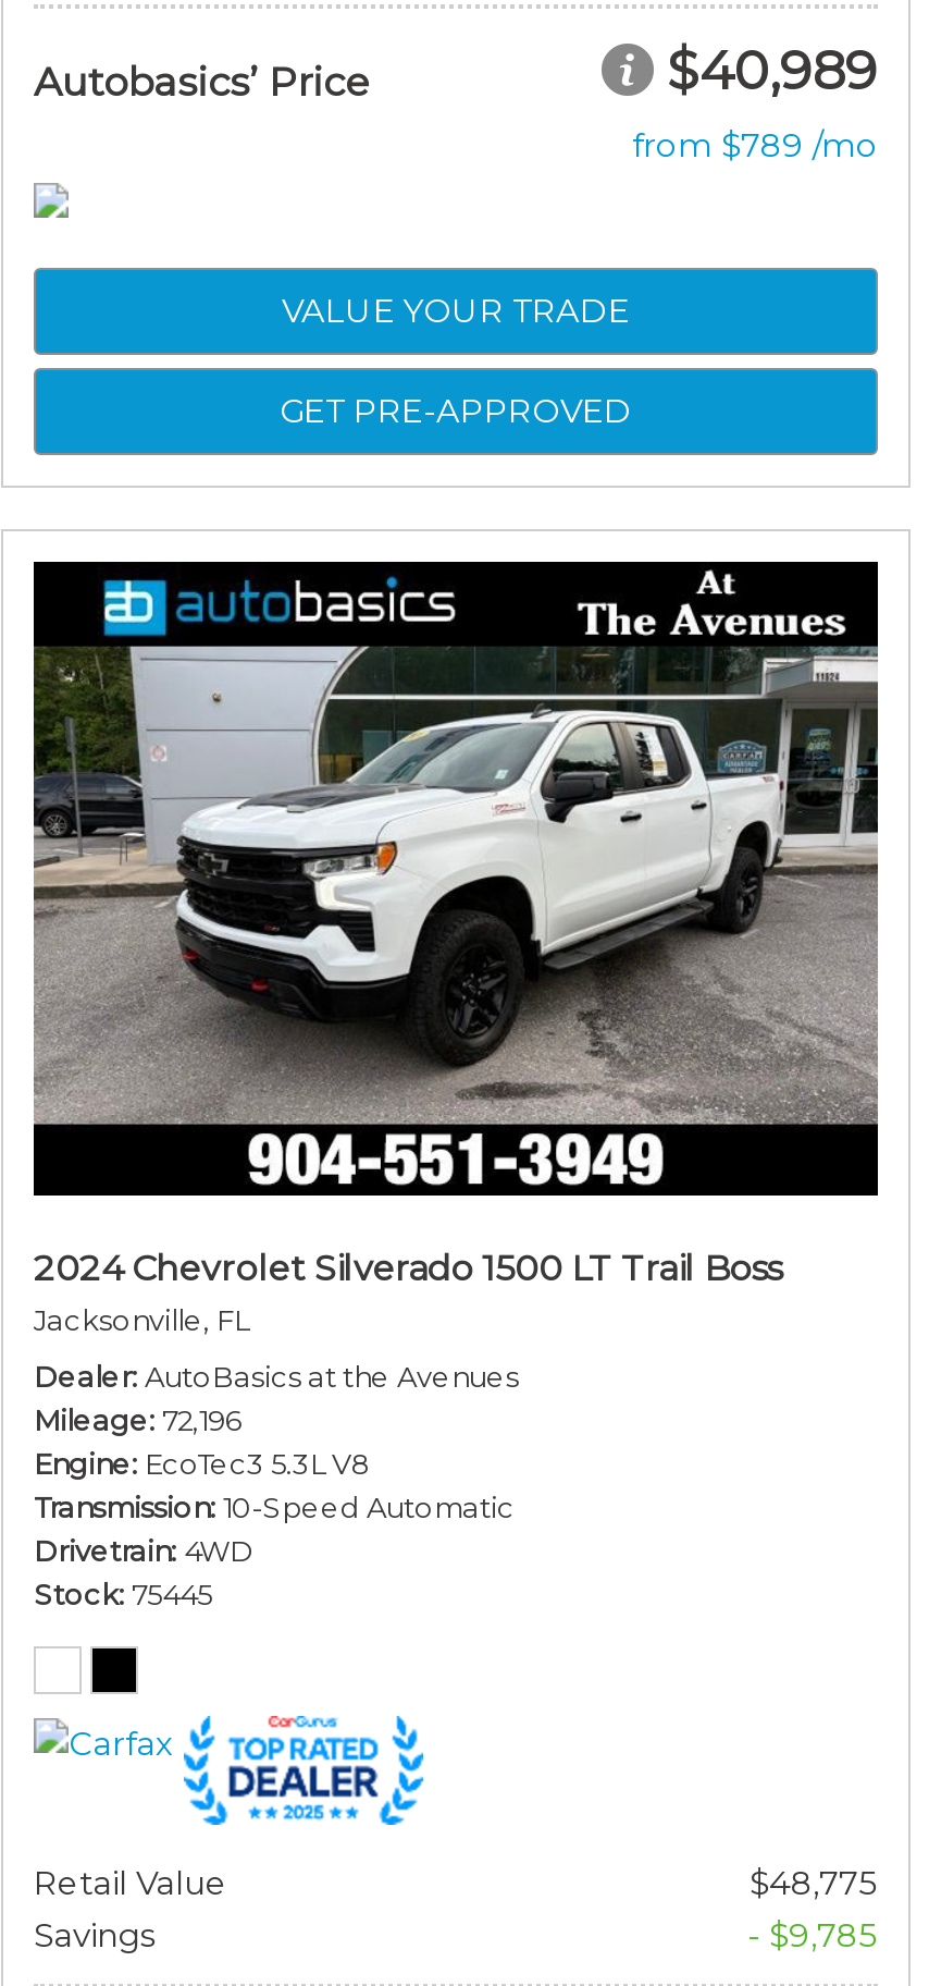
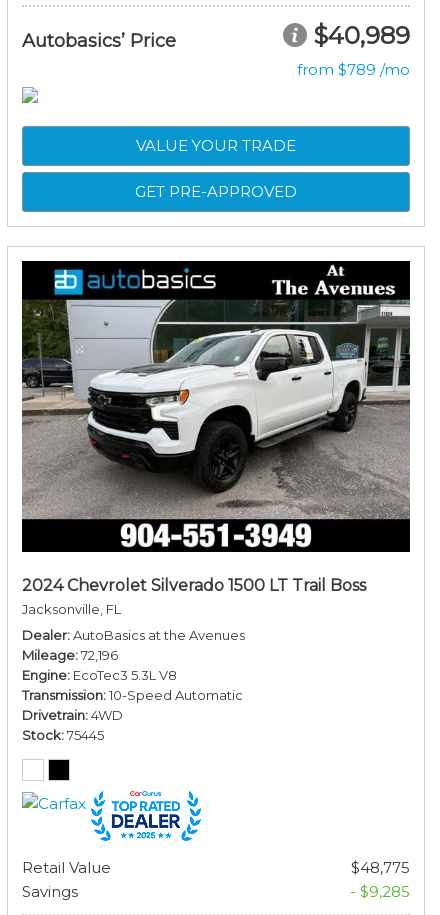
- - $9,785
+ - $9,285
